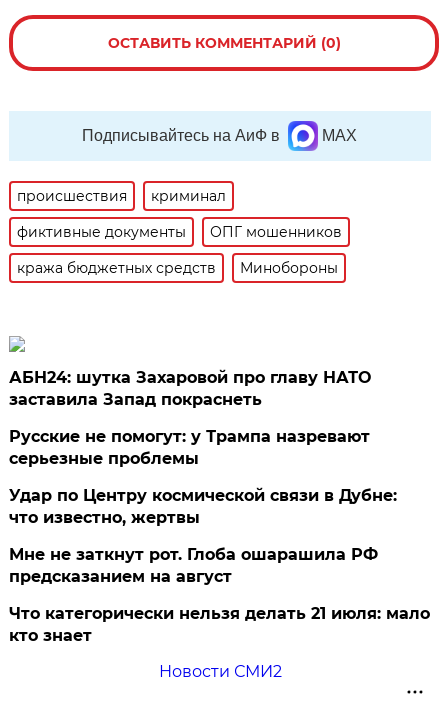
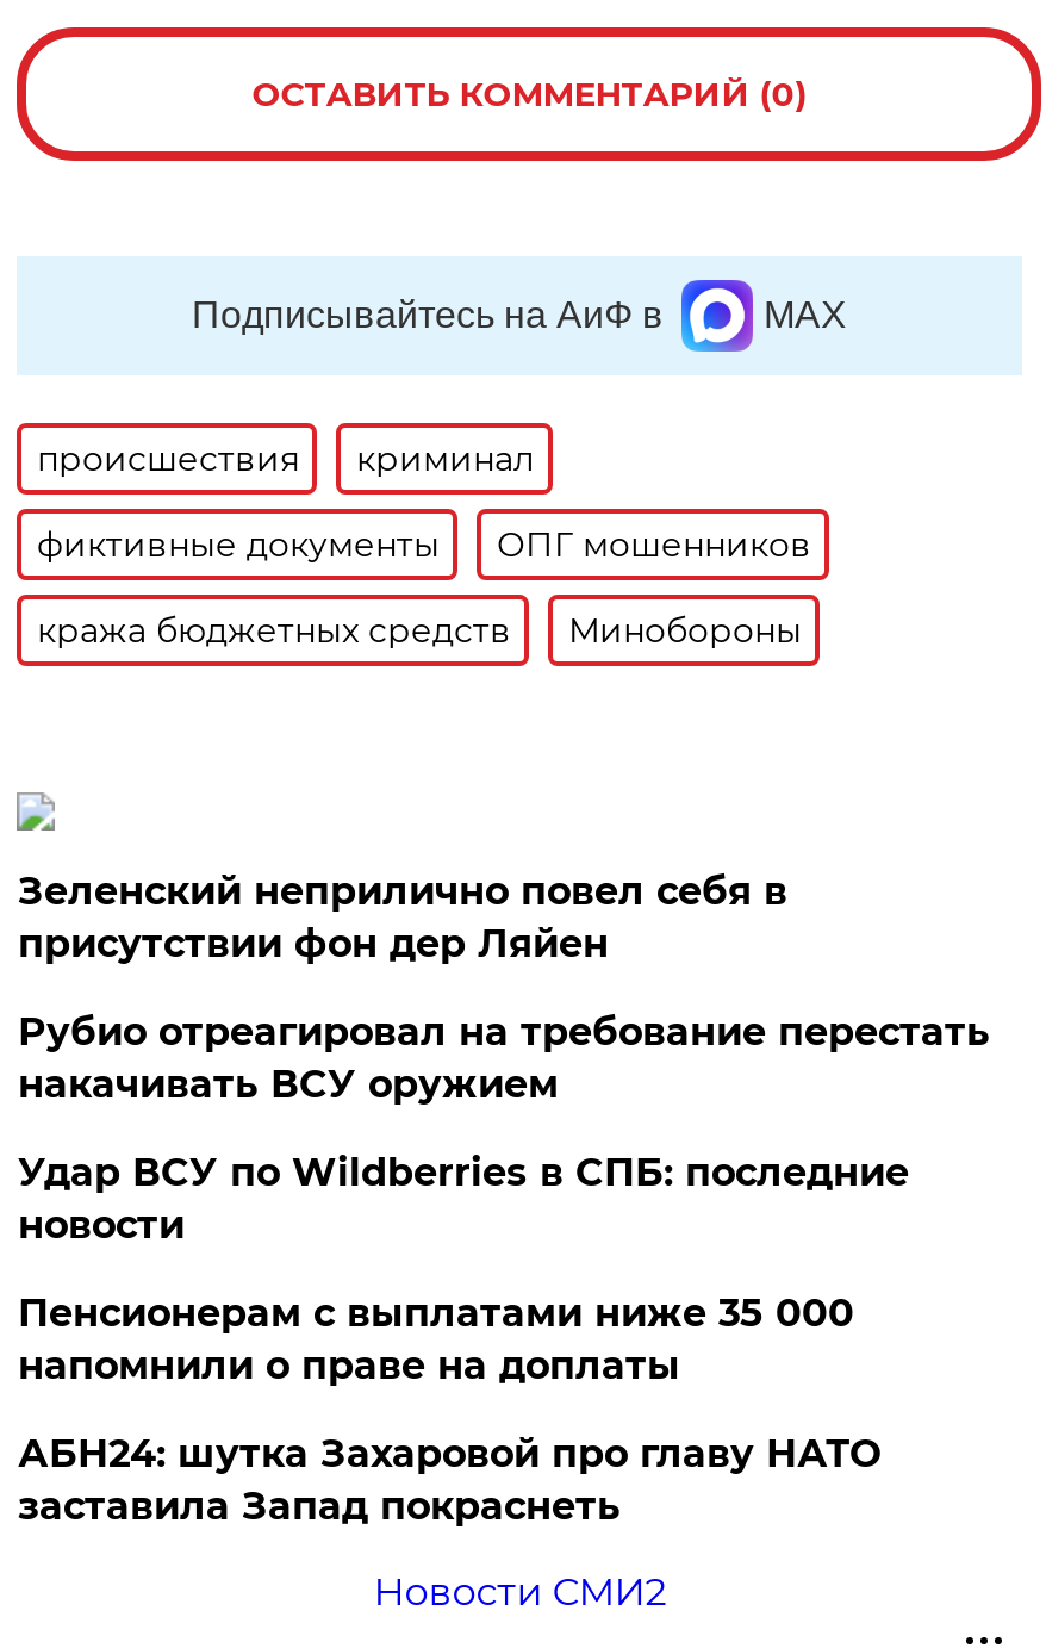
+ Зеленский неприлично повел cебя в
+ присутствии фон дер Ляйен
+ Рубио отреагировал на требование перестать
+ накачивать ВСУ оружием
+ Удар ВСУ по Wildberries в СПБ: последние
+ новости
+ Пенсионерам с выплатами ниже 35 000
+ напомнили о праве на доплаты

moved down: АБН24: шутка Захаровой про главу НАТО | заставила Запад покраснеть

- Русские не помогут: у Трампа назревают
- серьезные проблемы
- Удар по Центру космической связи в Дубне:
- что известно, жертвы
- Мне не заткнут рот. Глоба ошарашила РФ
- предсказанием на август
- Что категорически нельзя делать 21 июля: мало
- кто знает
